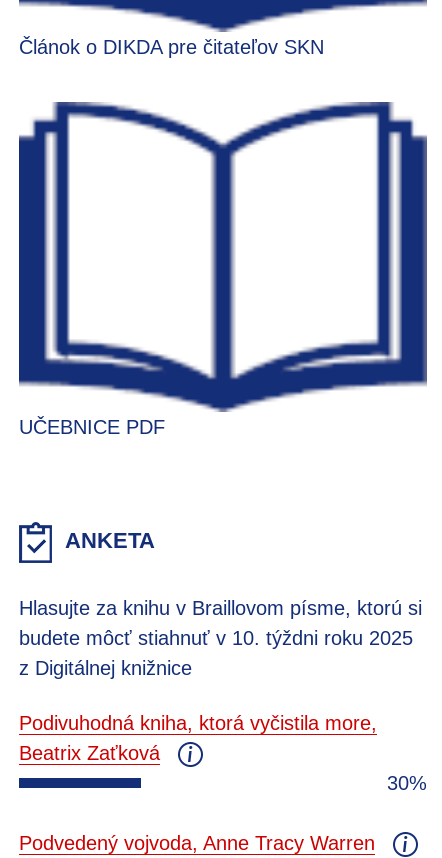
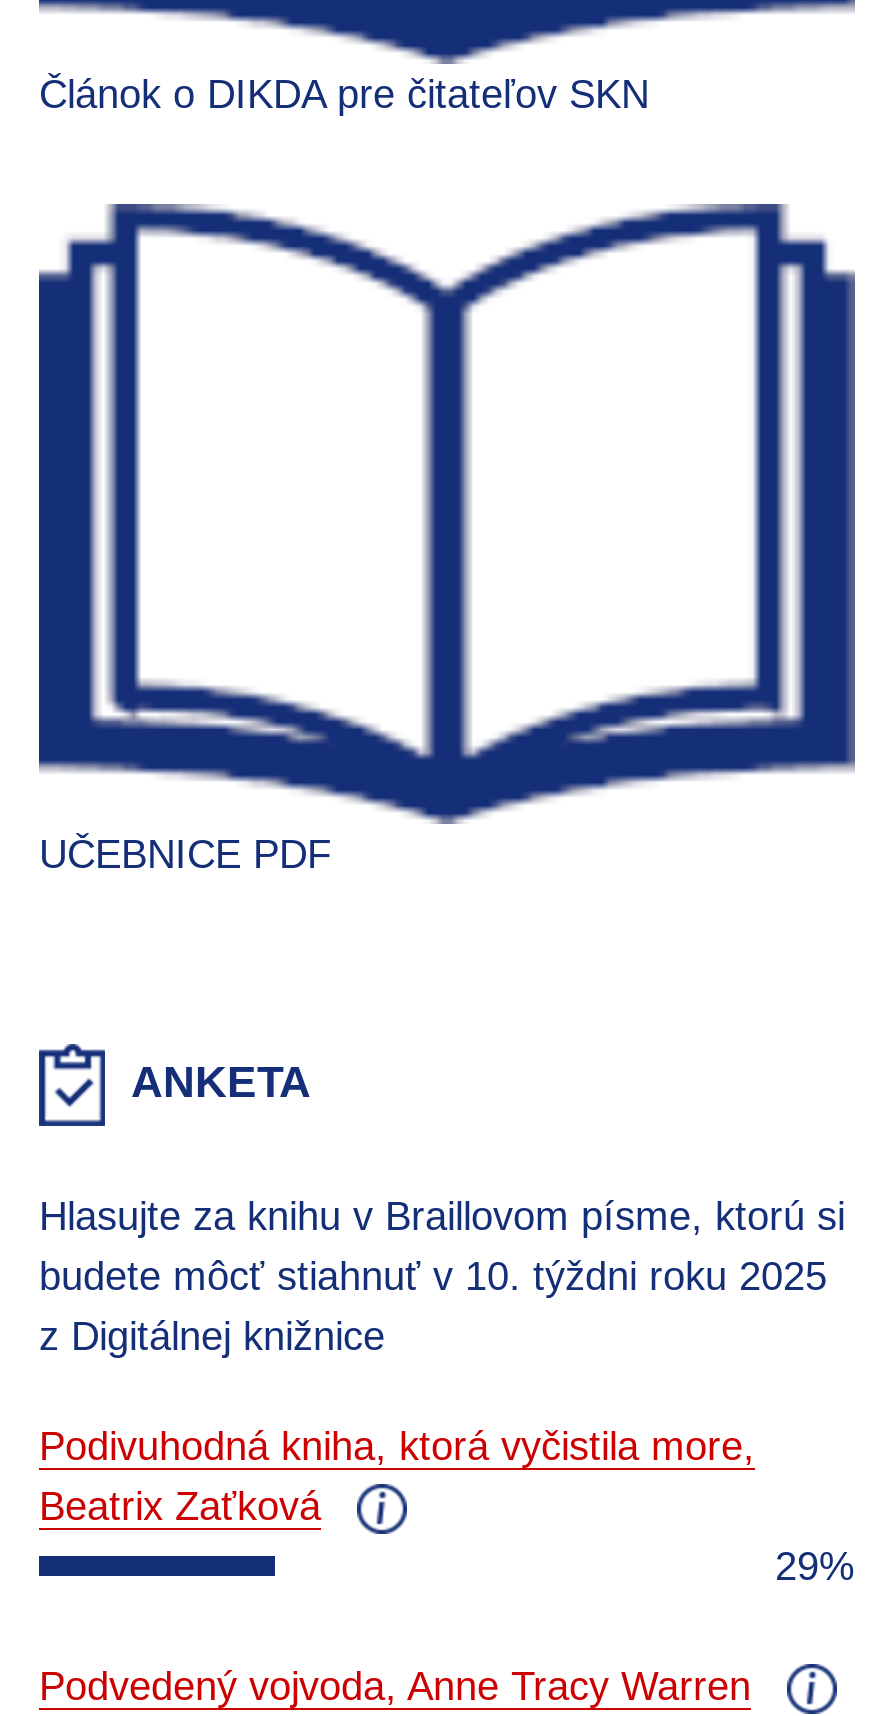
- 30%
+ 29%
